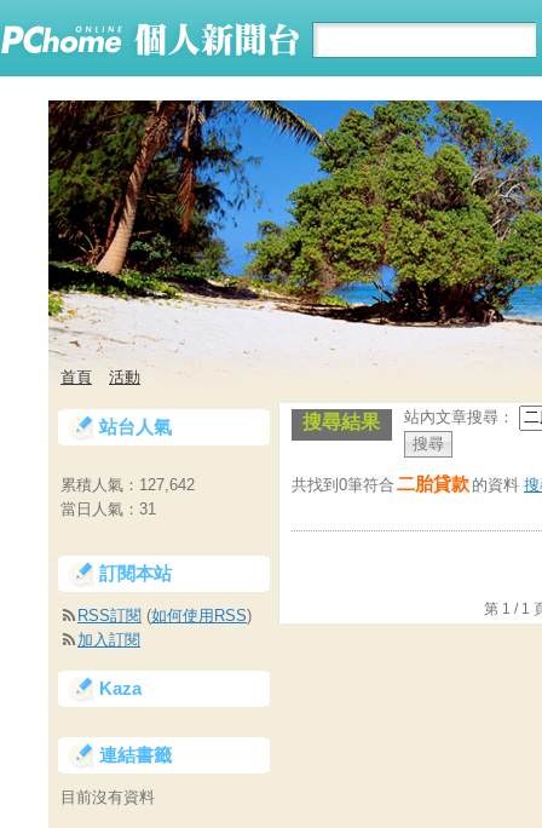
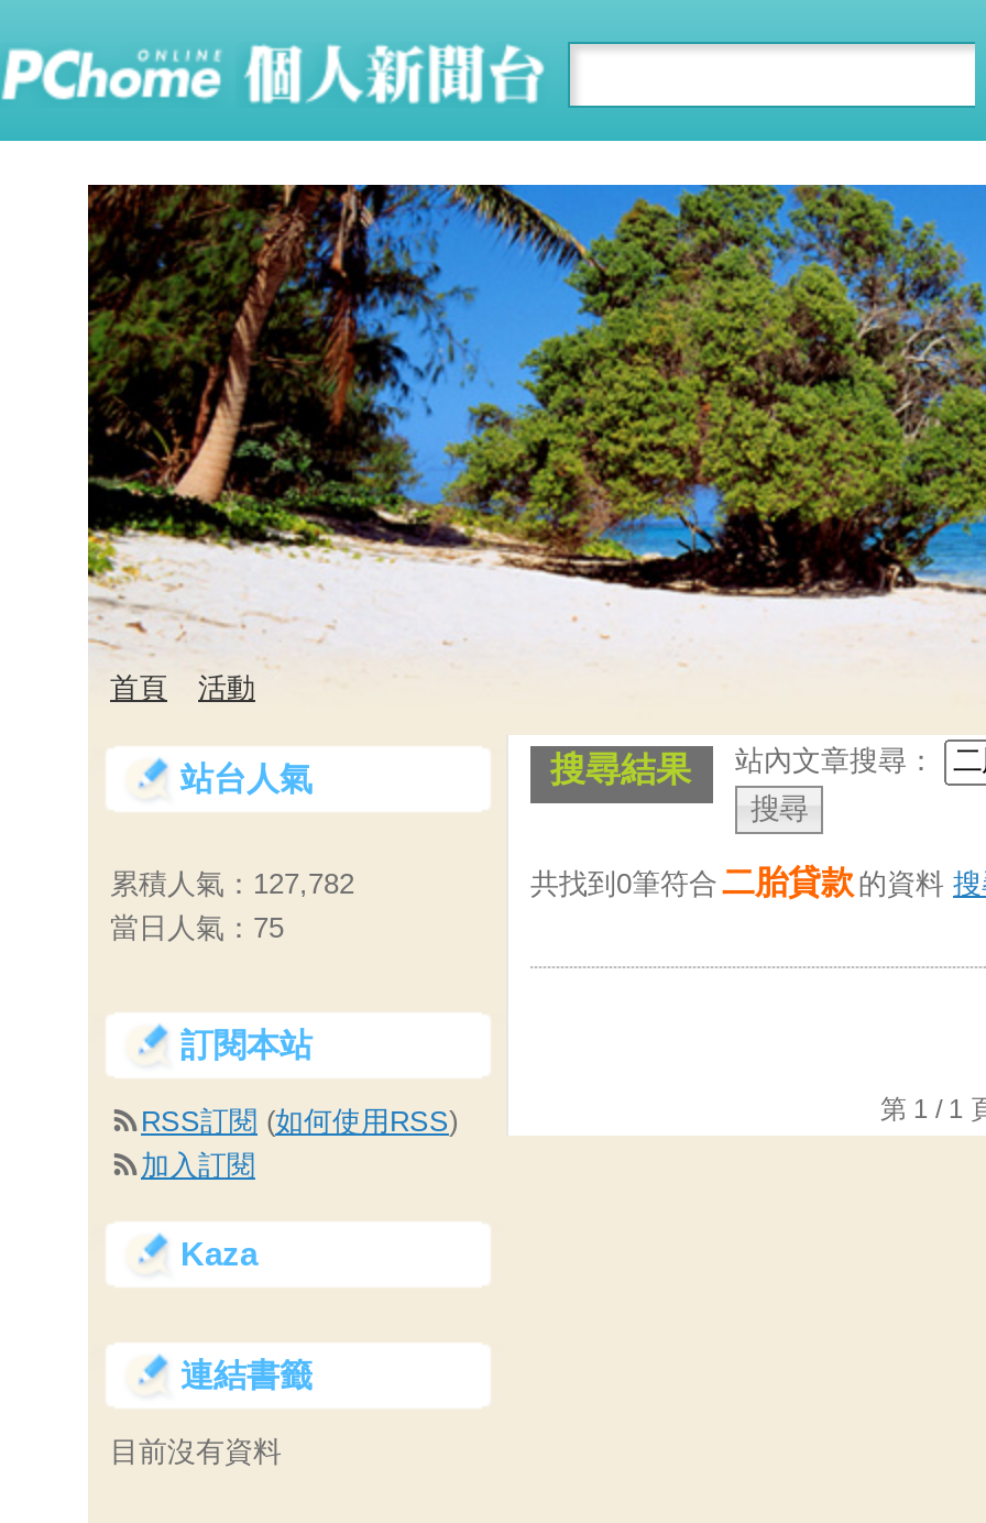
- 累積人氣：127,642
+ 累積人氣：127,782

- 當日人氣：31
+ 當日人氣：75
